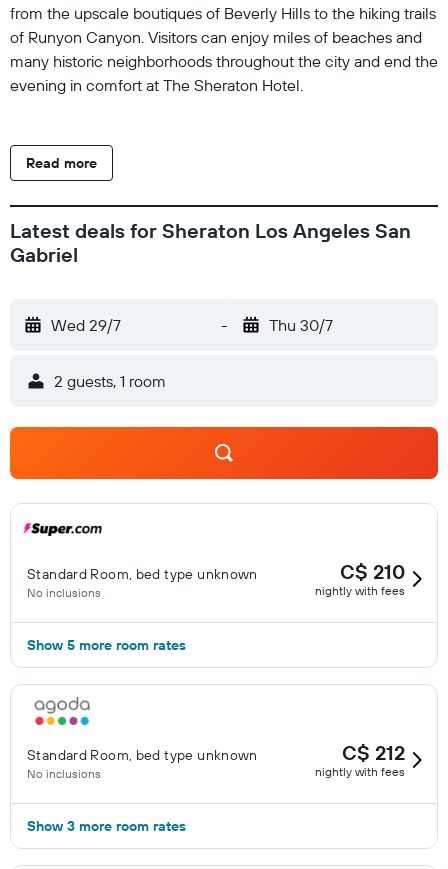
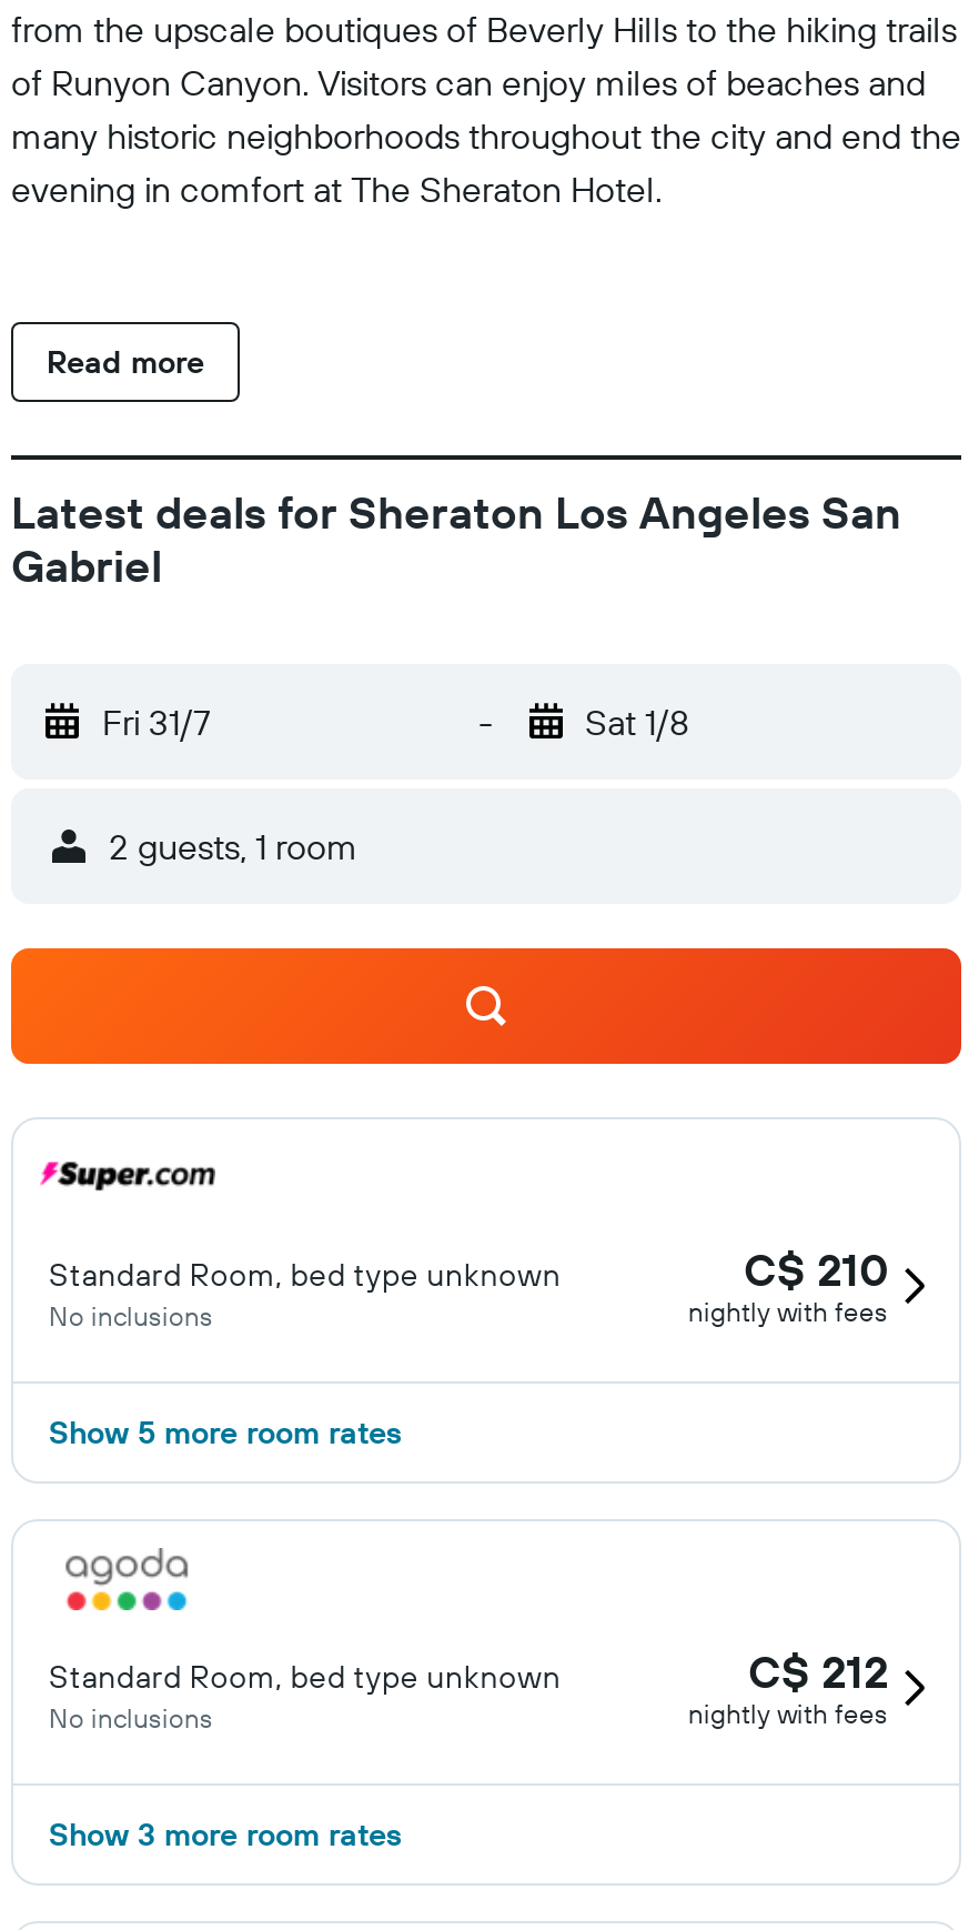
- Wed 29/7
+ Fri 31/7

- Thu 30/7
+ Sat 1/8
